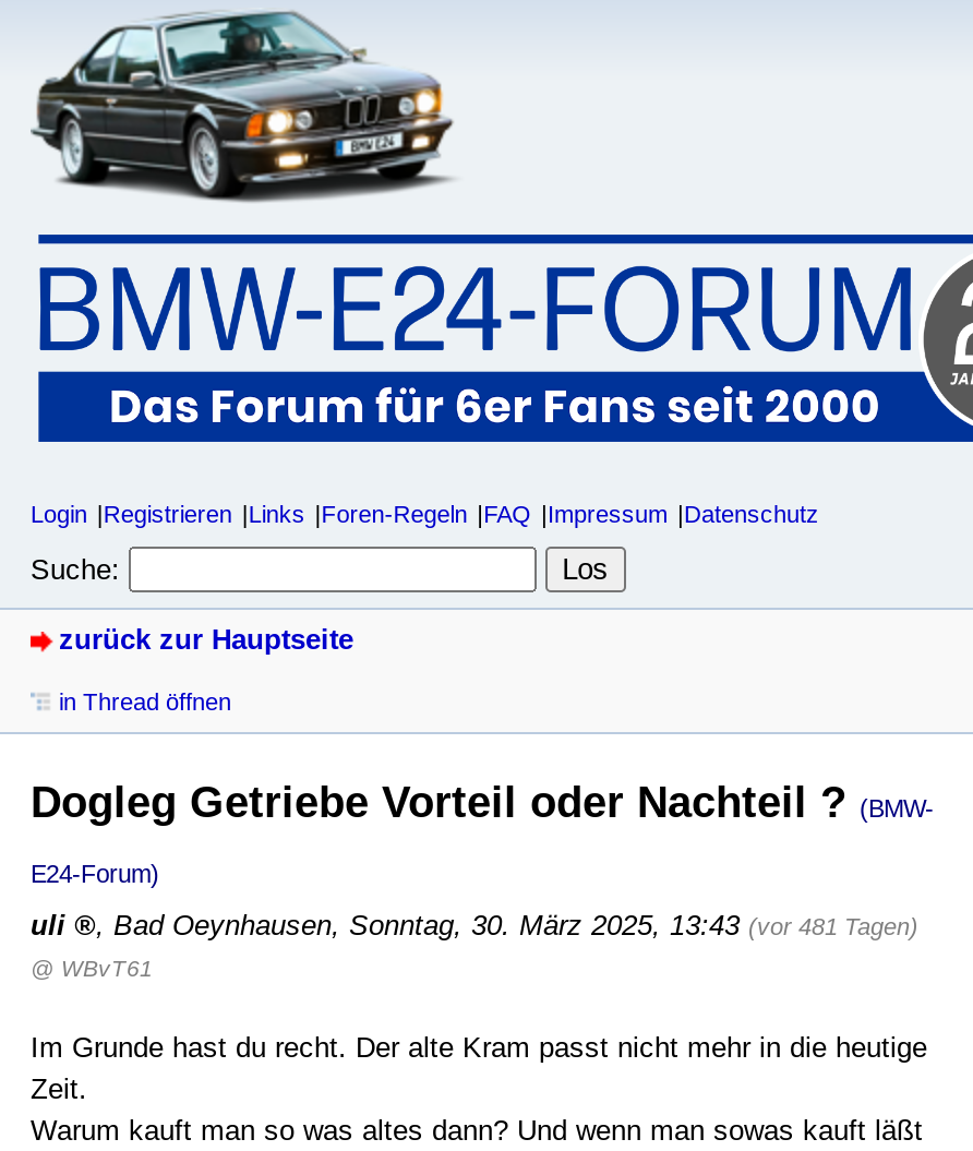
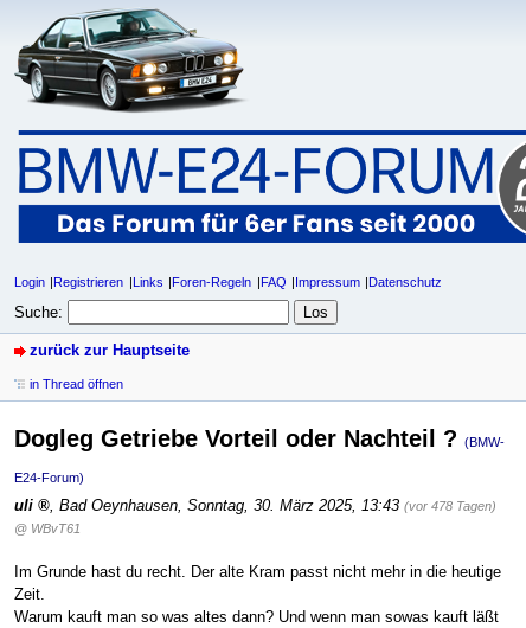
- , Bad Oeynhausen, Sonntag, 30. März 2025, 13:43 (vor 481 Tagen)
+ , Bad Oeynhausen, Sonntag, 30. März 2025, 13:43 (vor 478 Tagen)
